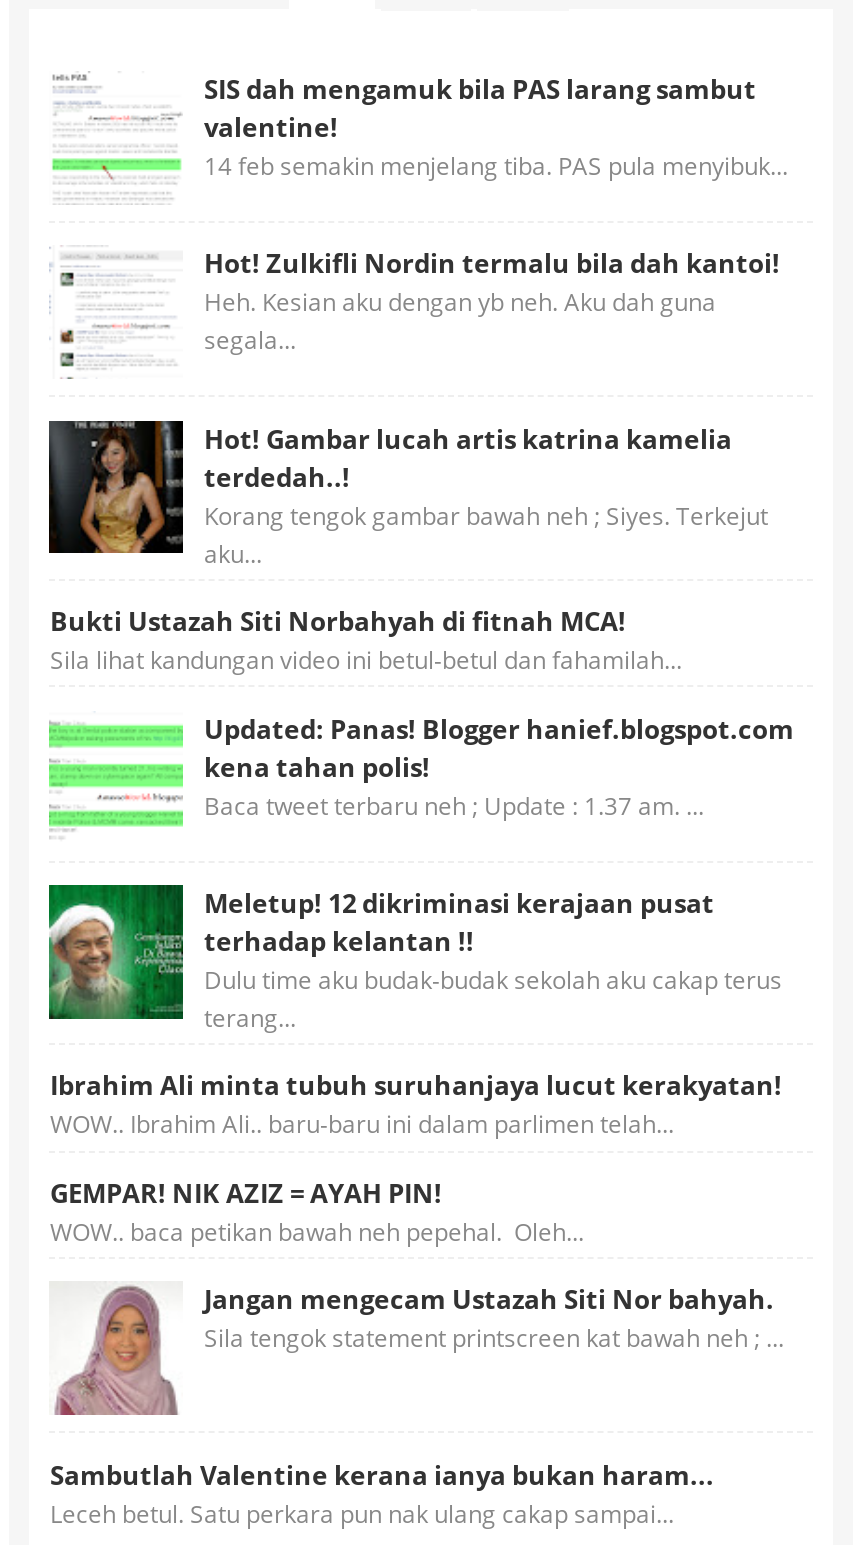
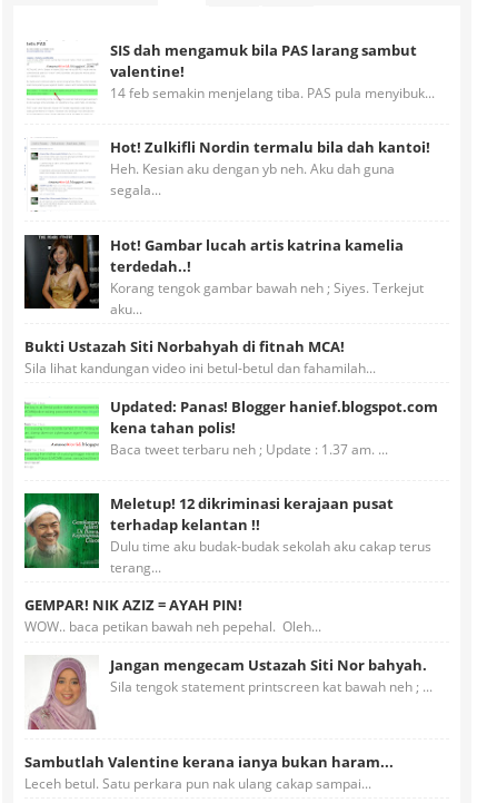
- Ibrahim Ali minta tubuh suruhanjaya lucut kerakyatan!
- WOW.. Ibrahim Ali.. baru-baru ini dalam parlimen telah...
